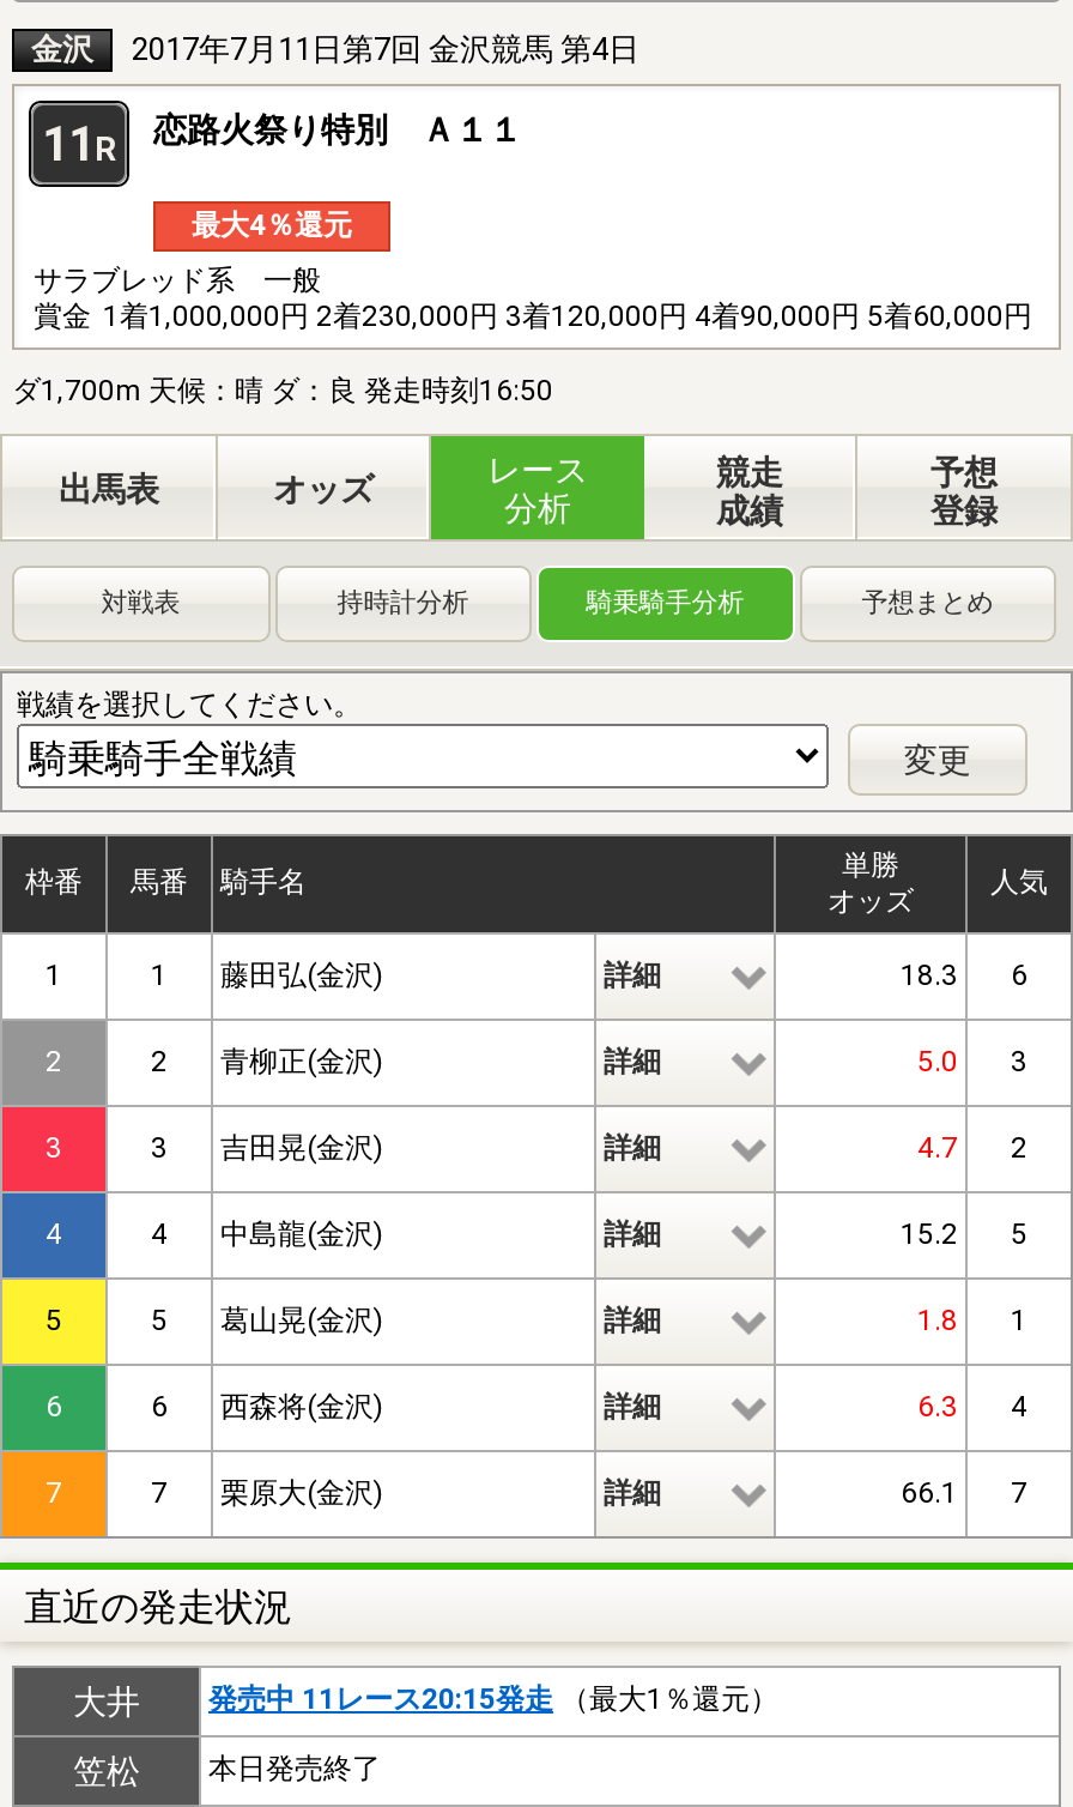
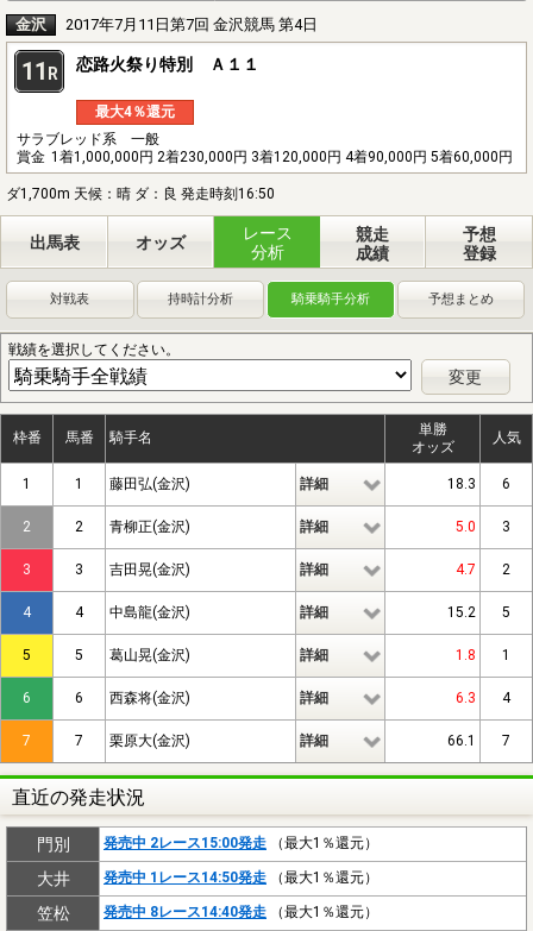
+ 門別
+ 発売中 2レース15:00発走（最大1％還元）

- 発売中 11レース20:15発走（最大1％還元）
+ 発売中 1レース14:50発走（最大1％還元）

- 本日発売終了
+ 発売中 8レース14:40発走（最大1％還元）
